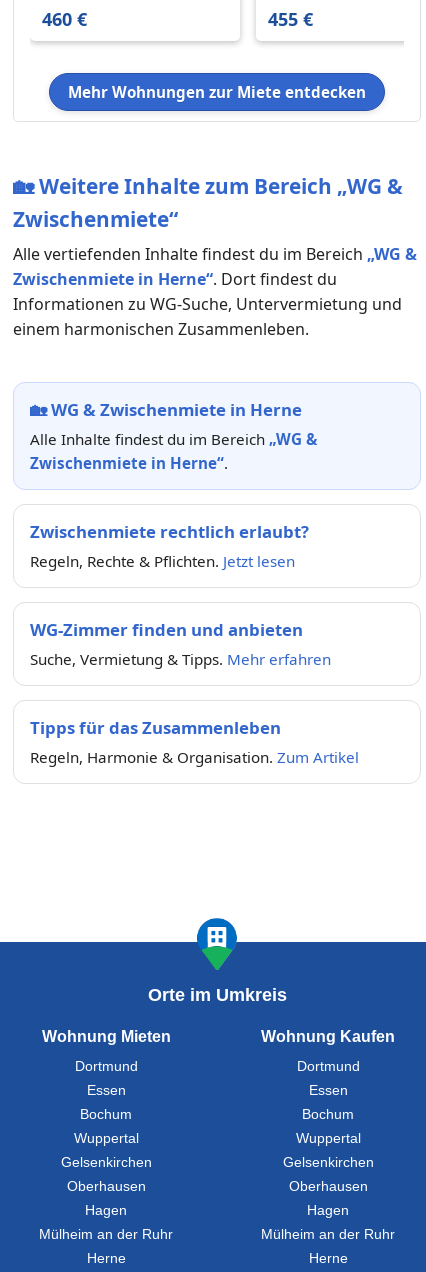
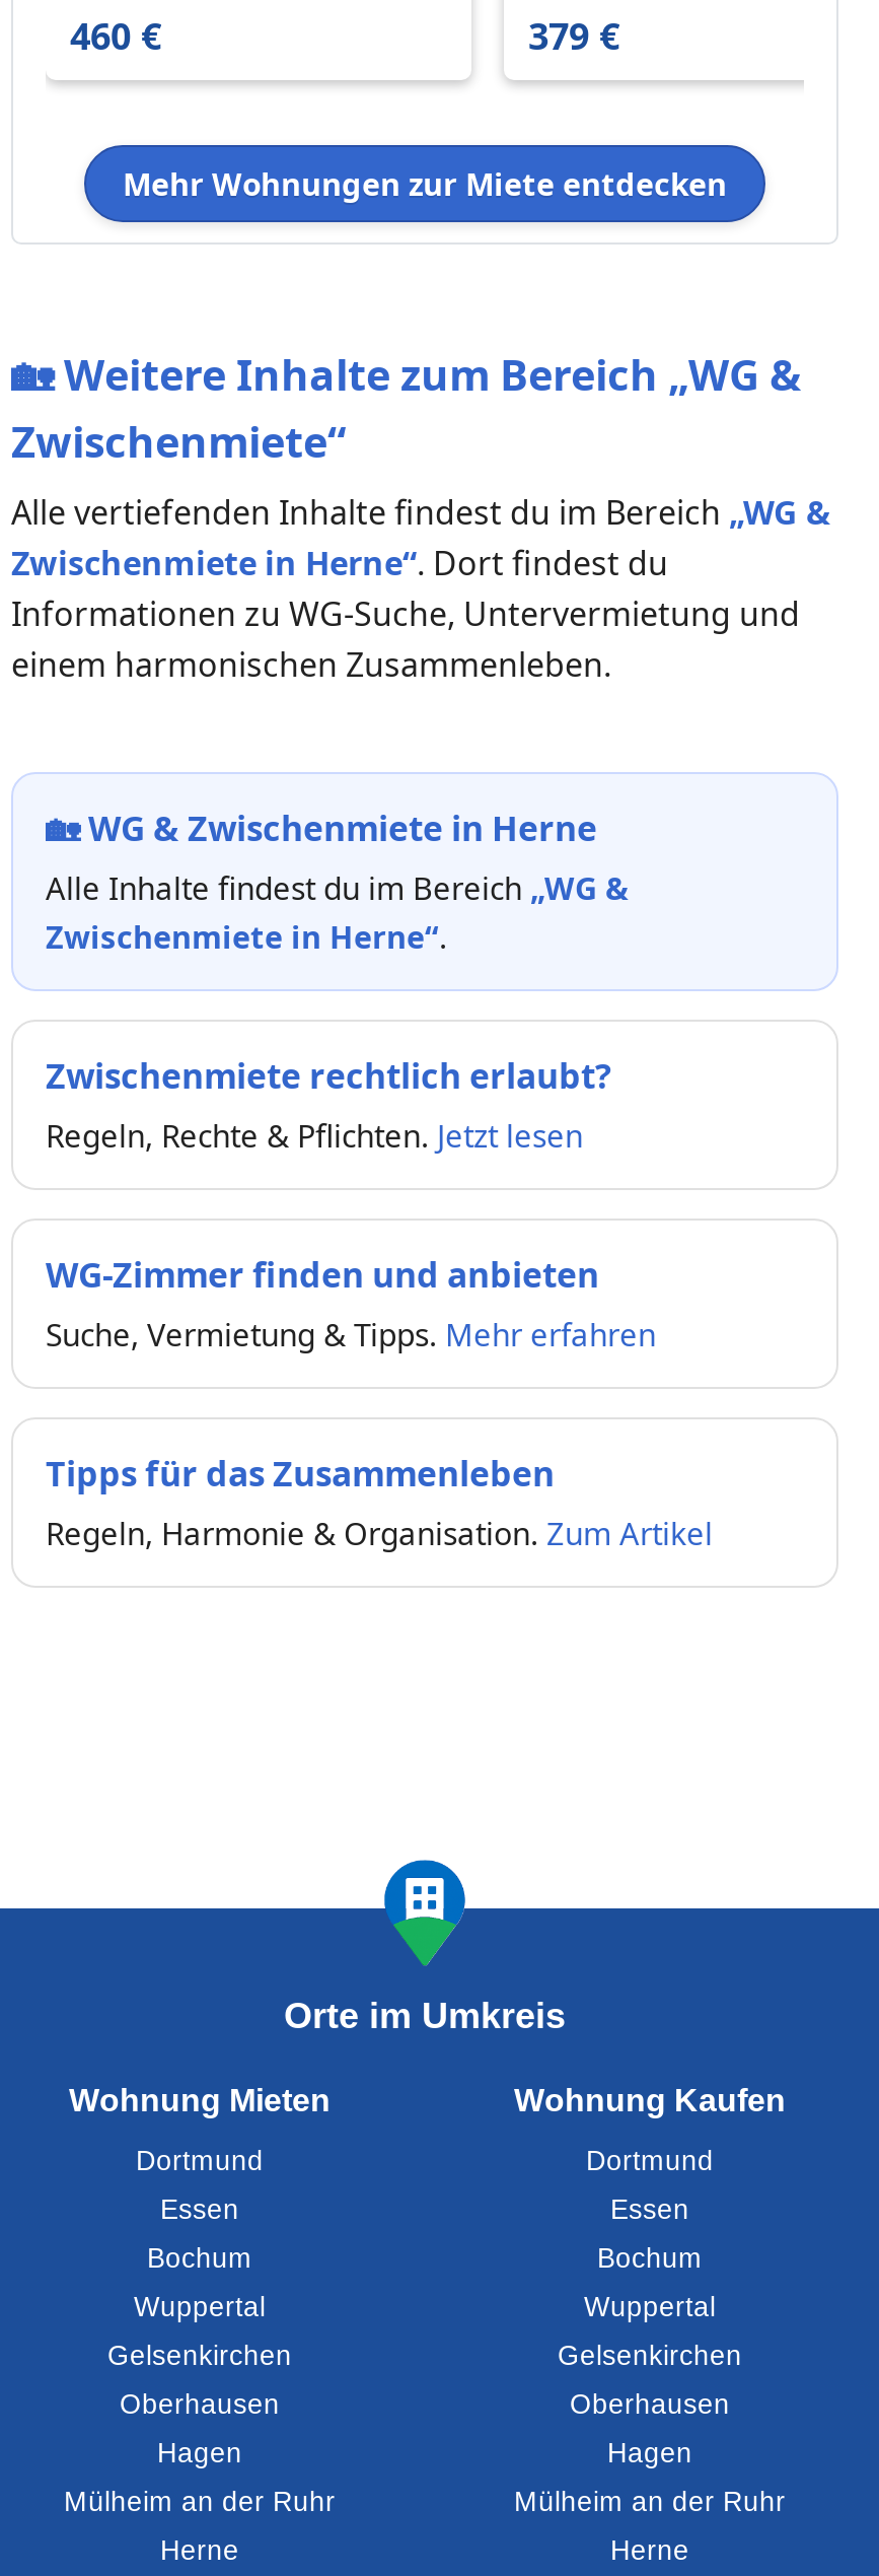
- 455 €
+ 379 €
